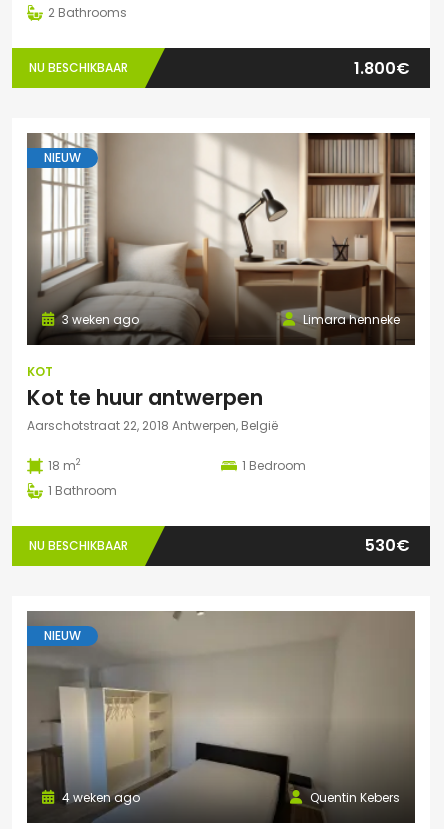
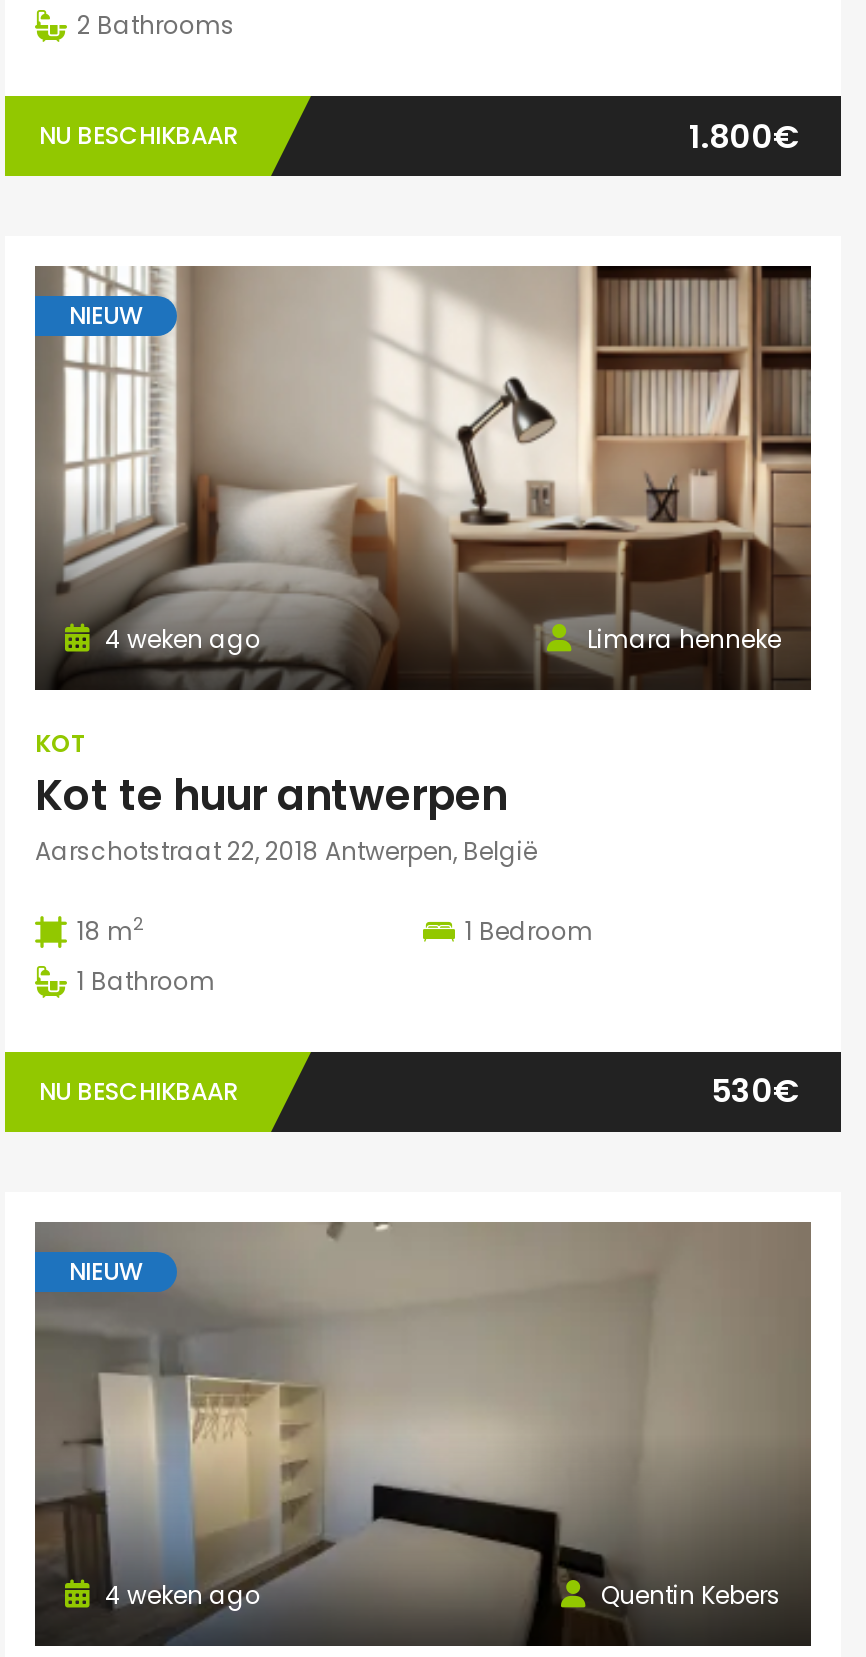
- 3 weken ago
+ 4 weken ago
